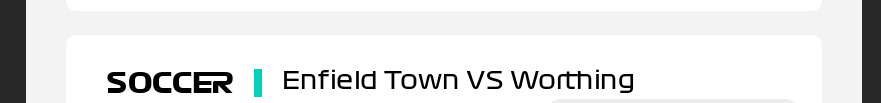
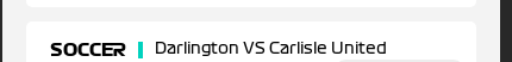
- Enfield Town VS Worthing
+ Darlington VS Carlisle United
